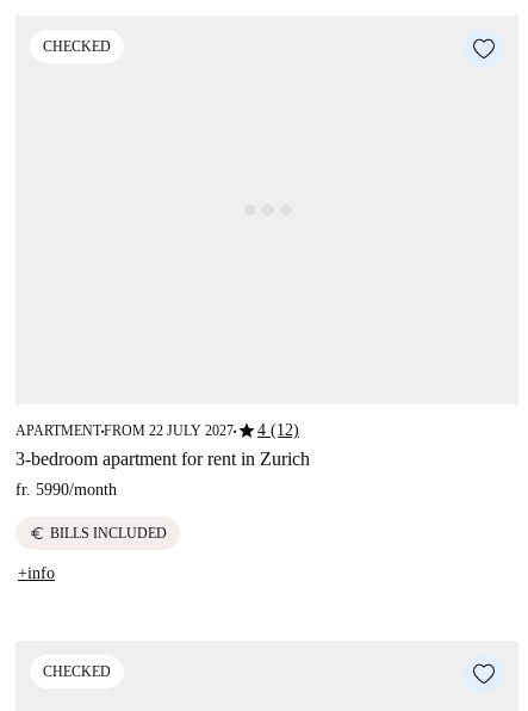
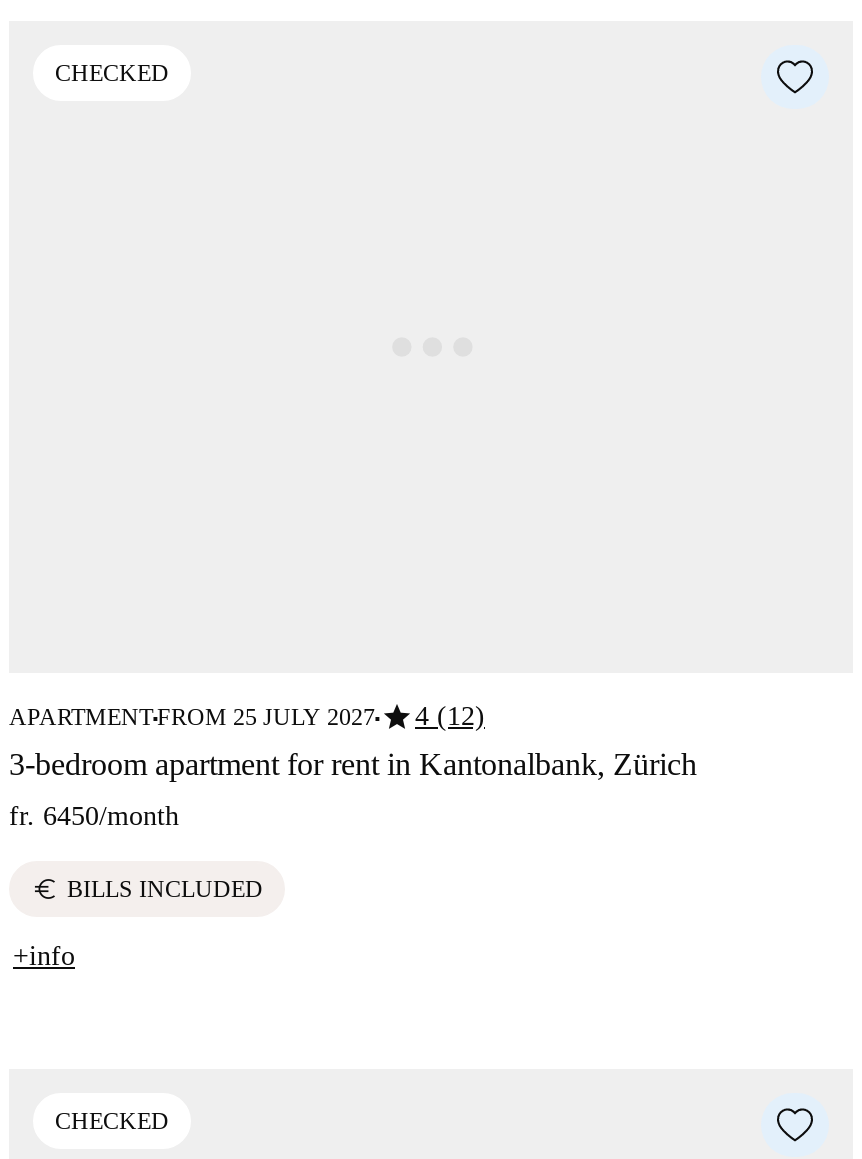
- APARTMENT FROM 22 JULY 2027 star4 (12)
- 3-bedroom apartment for rent in Zurich
+ APARTMENT FROM 25 JULY 2027 star4 (12)
+ 3-bedroom apartment for rent in Kantonalbank, Zürich

- fr. 5990/month
+ fr. 6450/month
